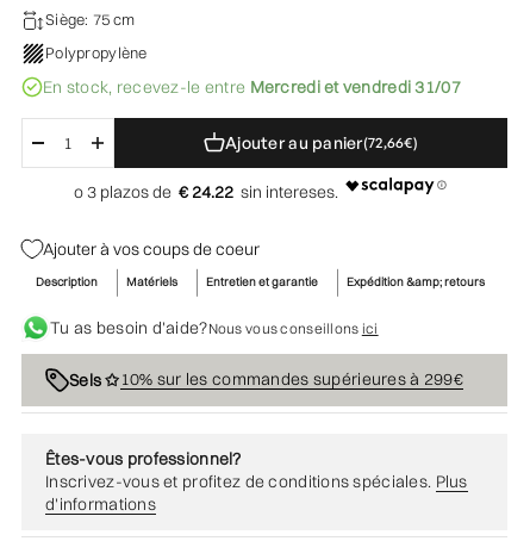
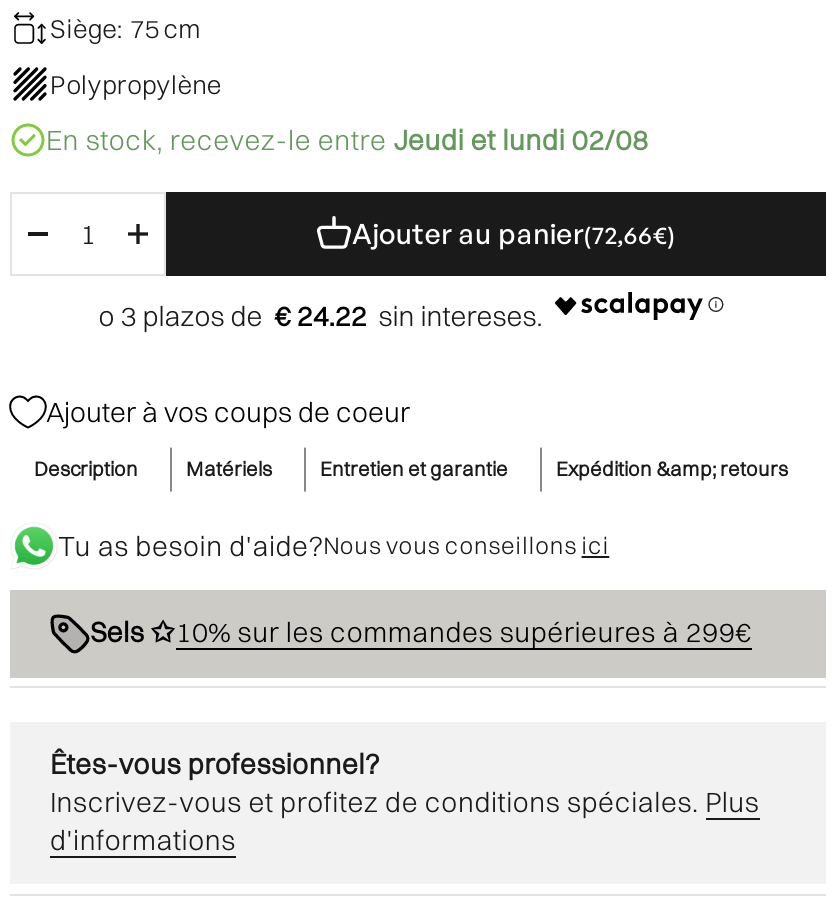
- En stock, recevez-le entre Mercredi et vendredi 31/07
+ En stock, recevez-le entre Jeudi et lundi 02/08
